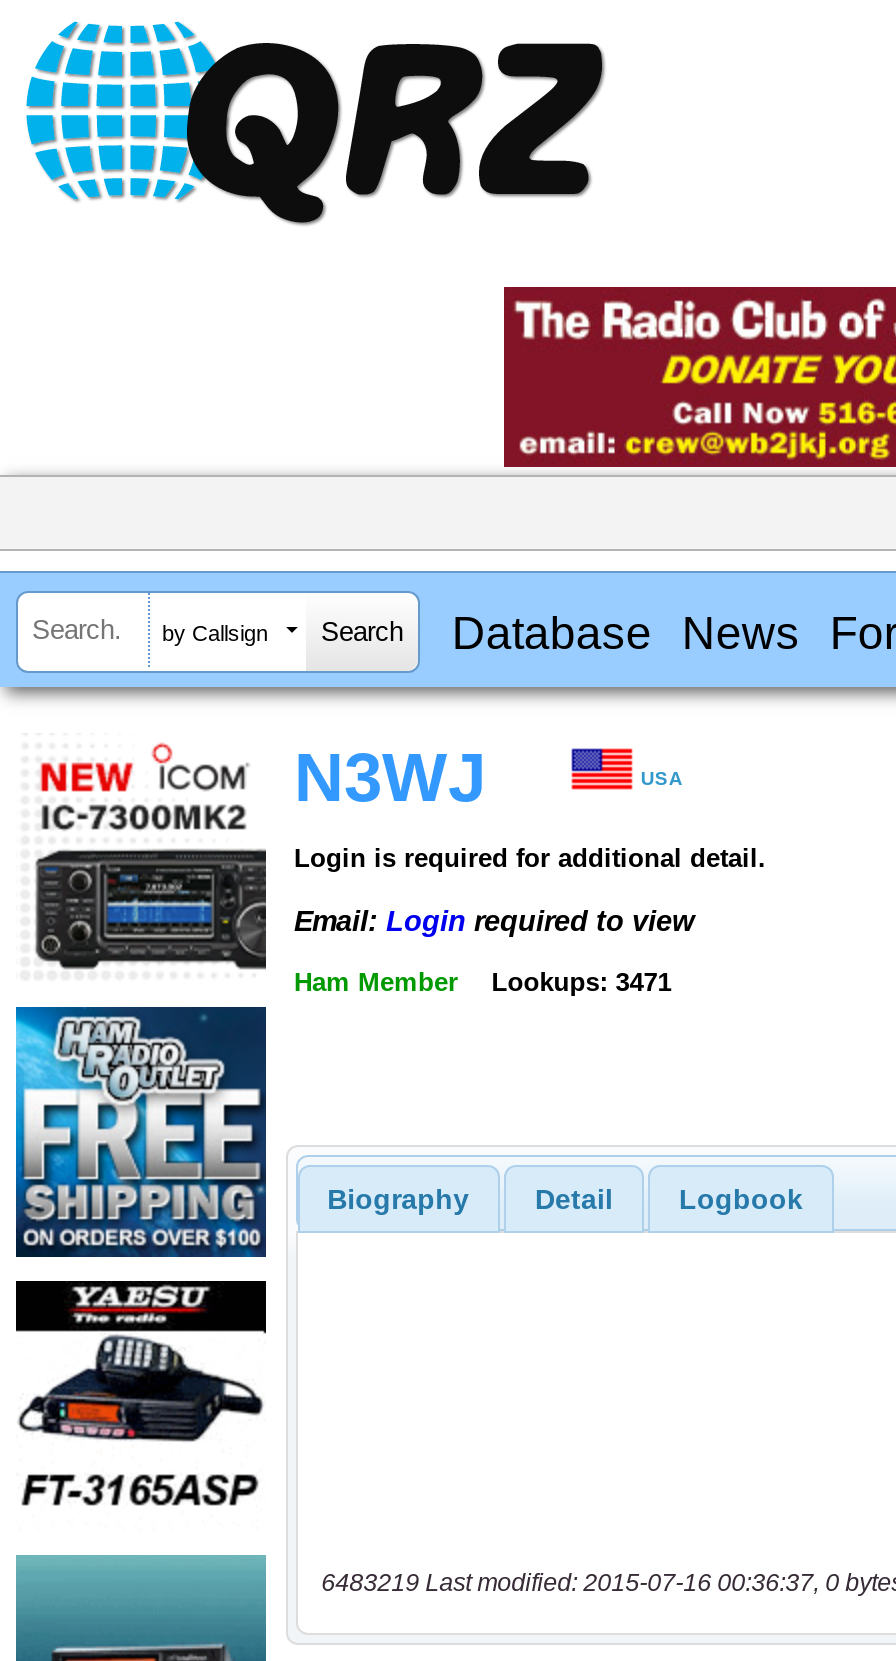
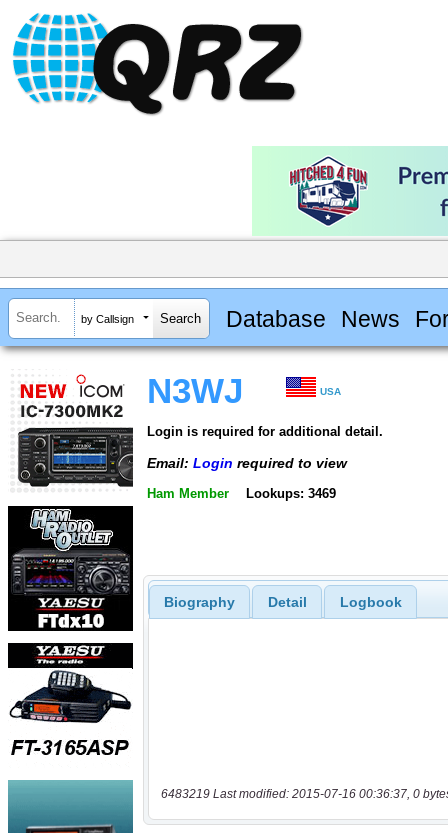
- [image]
+ [image]

- Ham Member Lookups: 3471
+ Ham Member Lookups: 3469

- [image]
+ [image]
